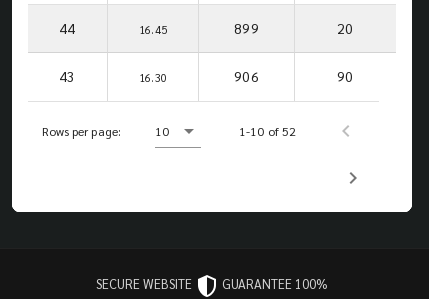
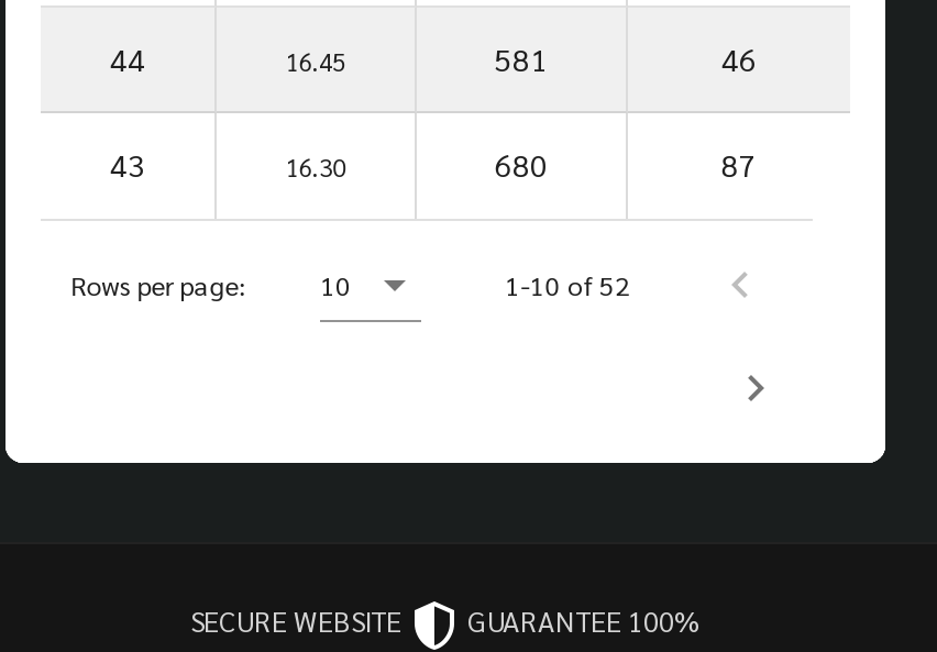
- 899
+ 581

- 20
+ 46

- 906
+ 680

- 90
+ 87
